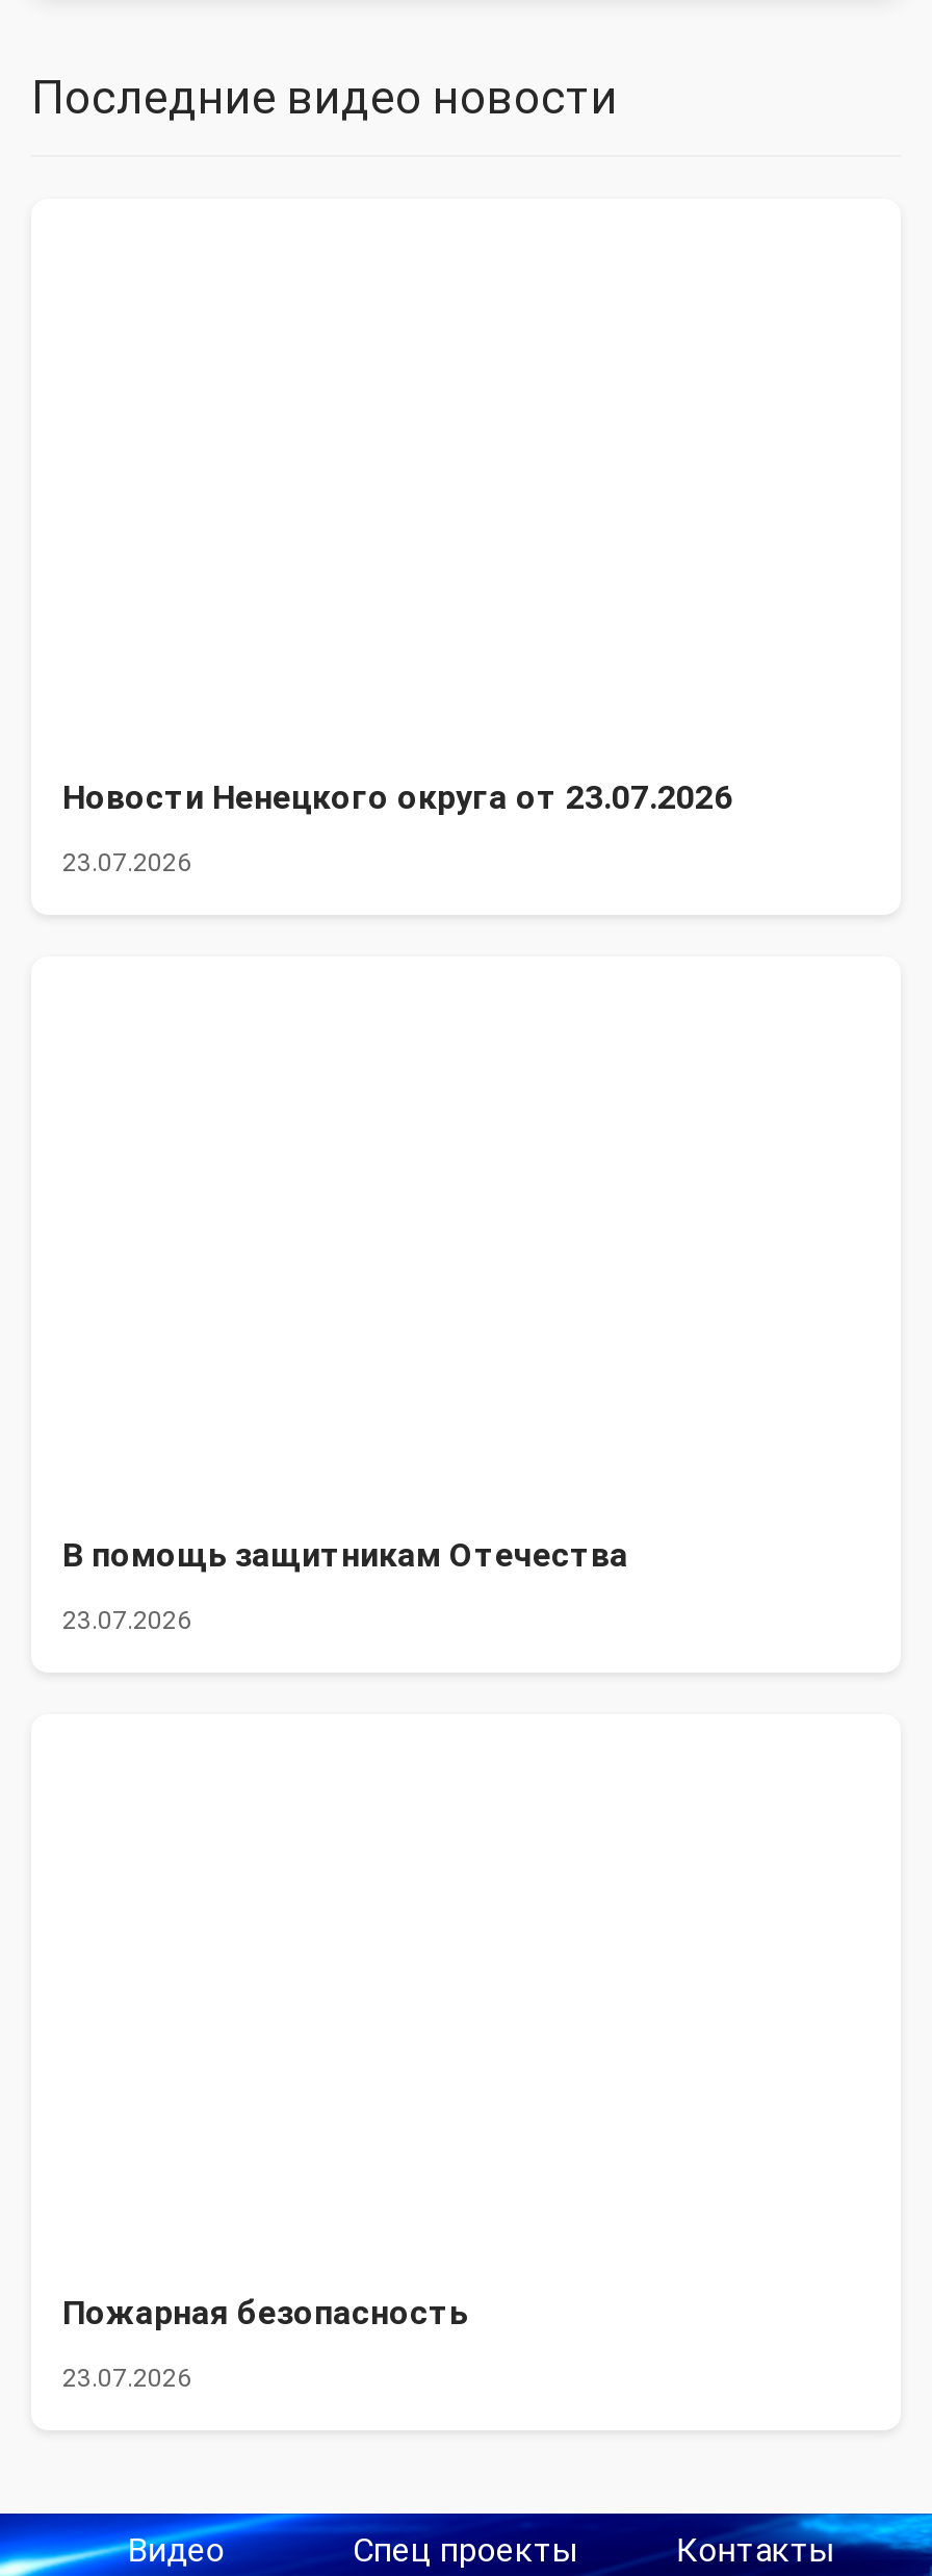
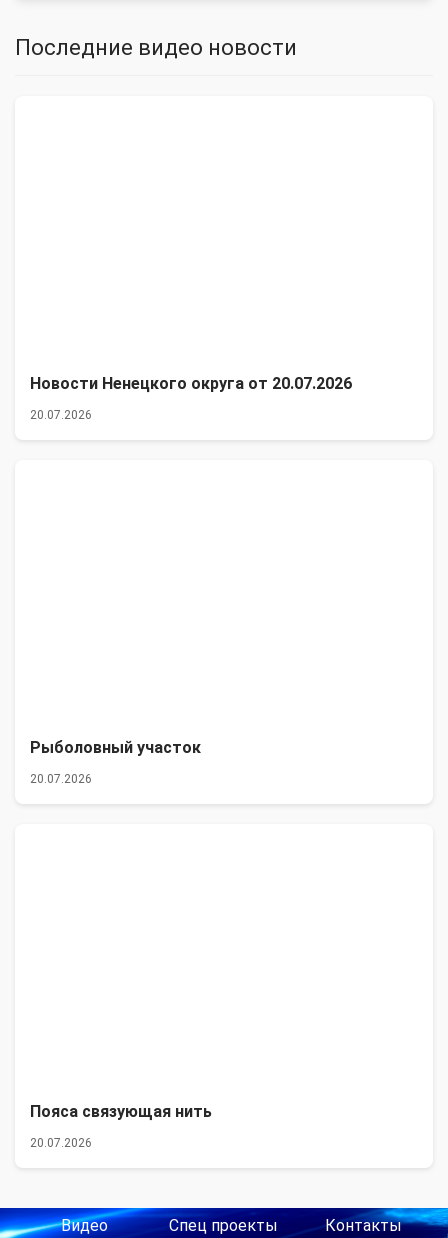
- Новости Ненецкого округа от 23.07.2026
+ Новости Ненецкого округа от 20.07.2026

- 23.07.2026
+ 20.07.2026

- В помощь защитникам Отечества
+ Рыболовный участок

- 23.07.2026
+ 20.07.2026

- Пожарная безопасность
+ Пояса связующая нить

- 23.07.2026
+ 20.07.2026
